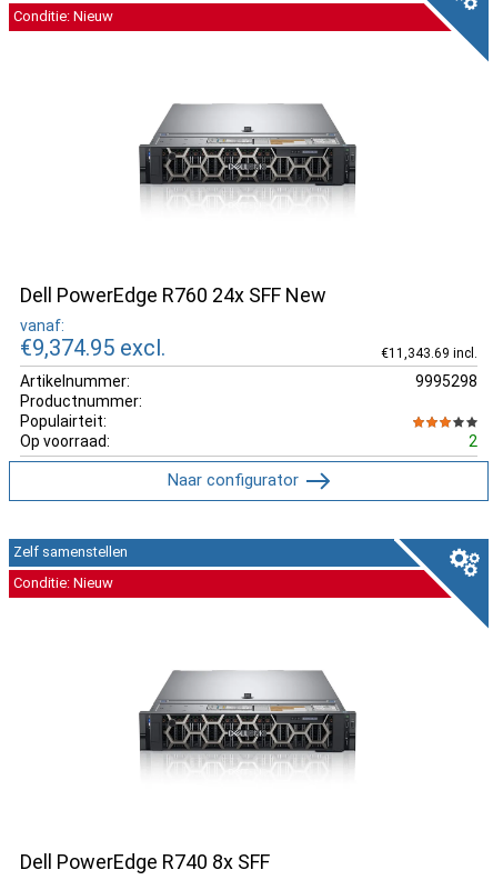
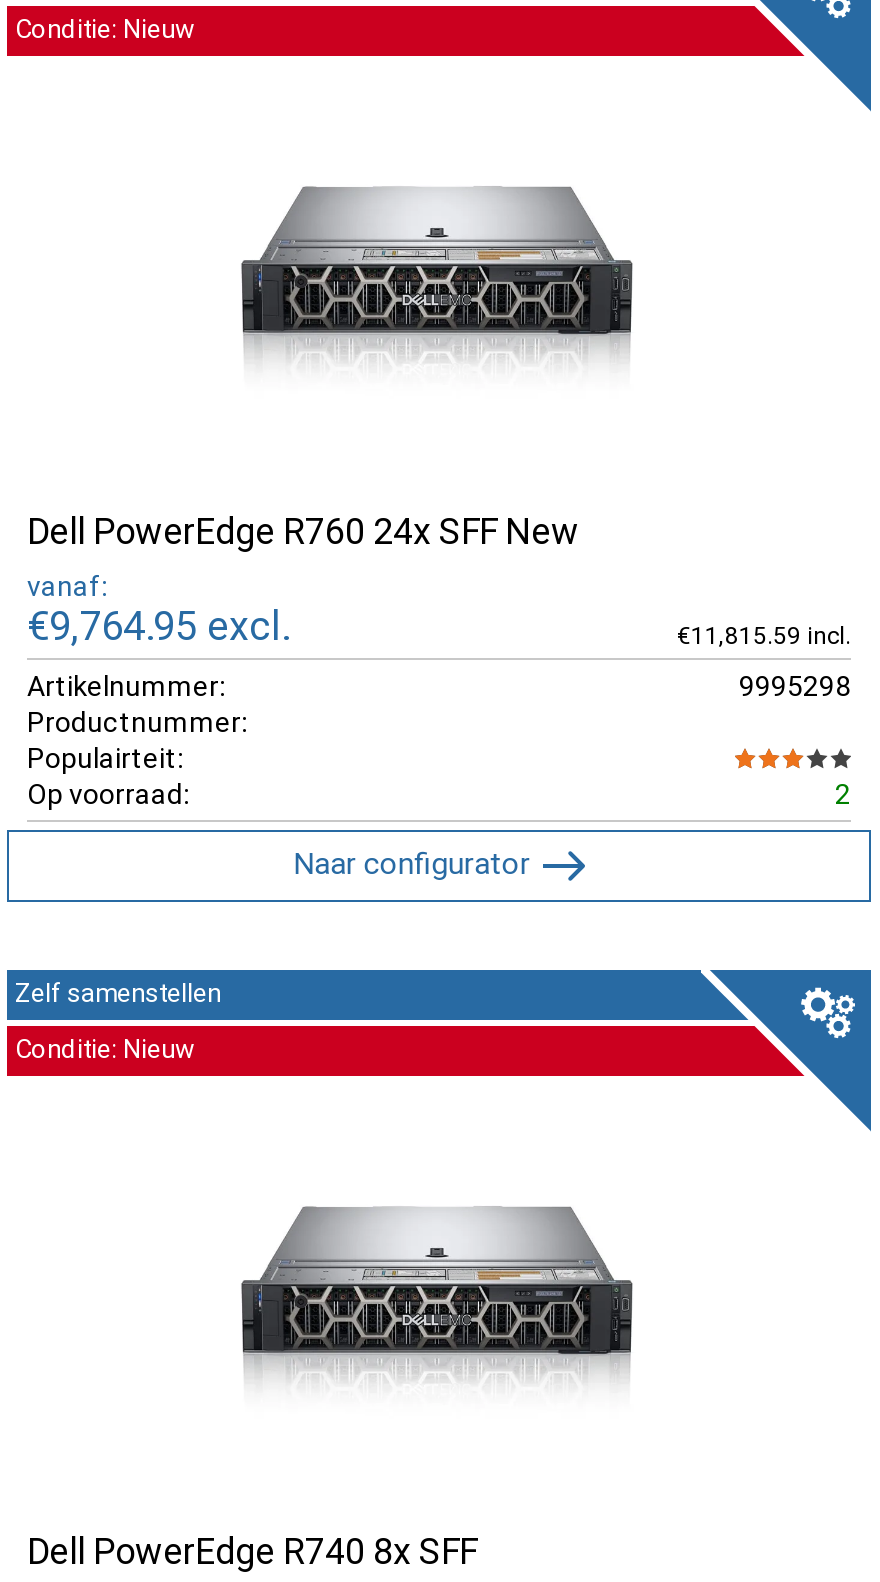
- €9,374.95 excl.
+ €9,764.95 excl.

- €11,343.69 incl.
+ €11,815.59 incl.
